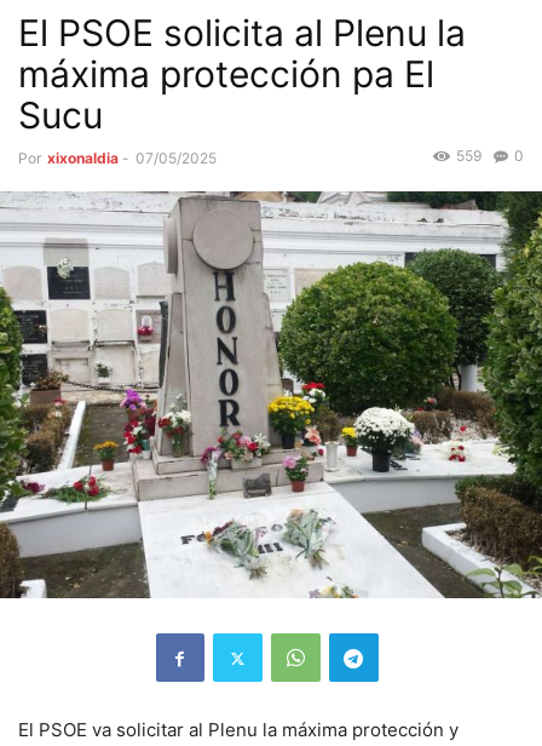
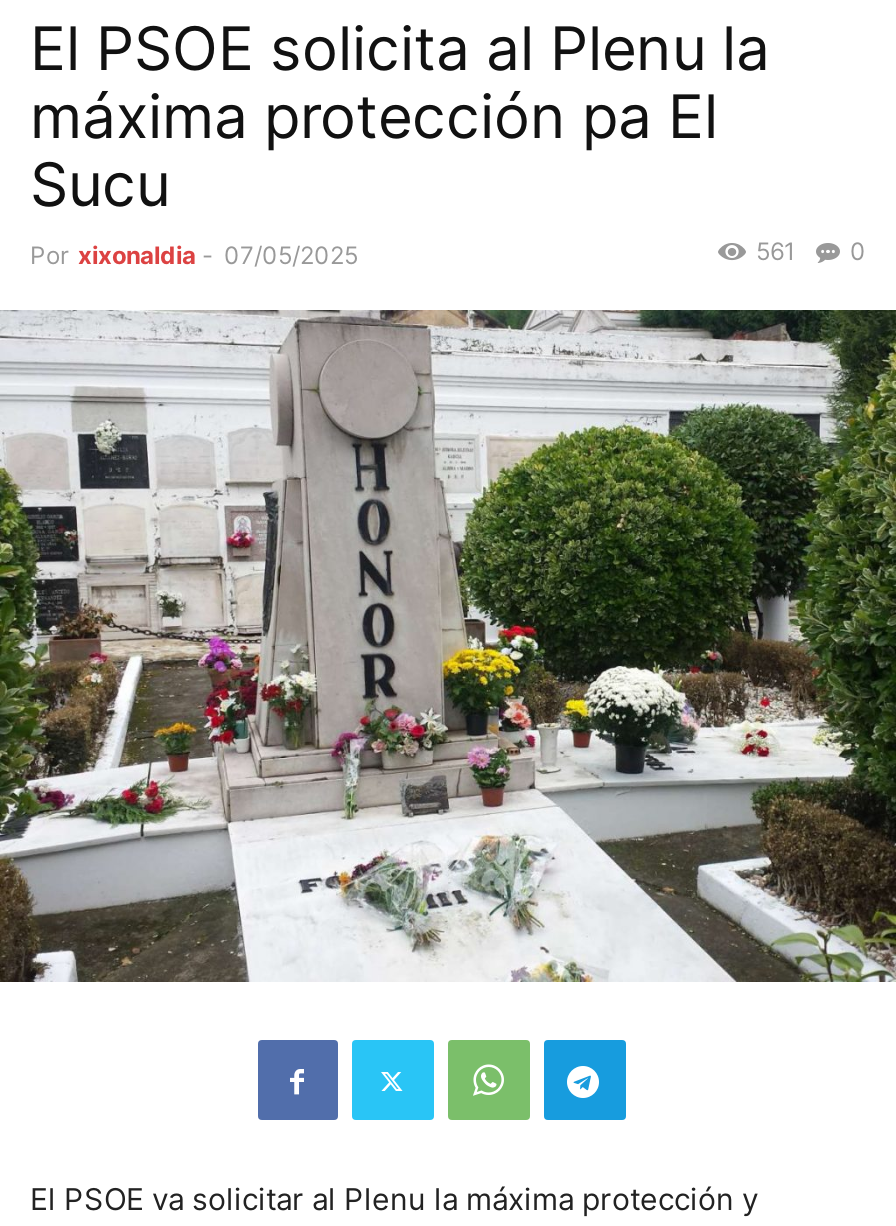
- 559 0
+ 561 0
